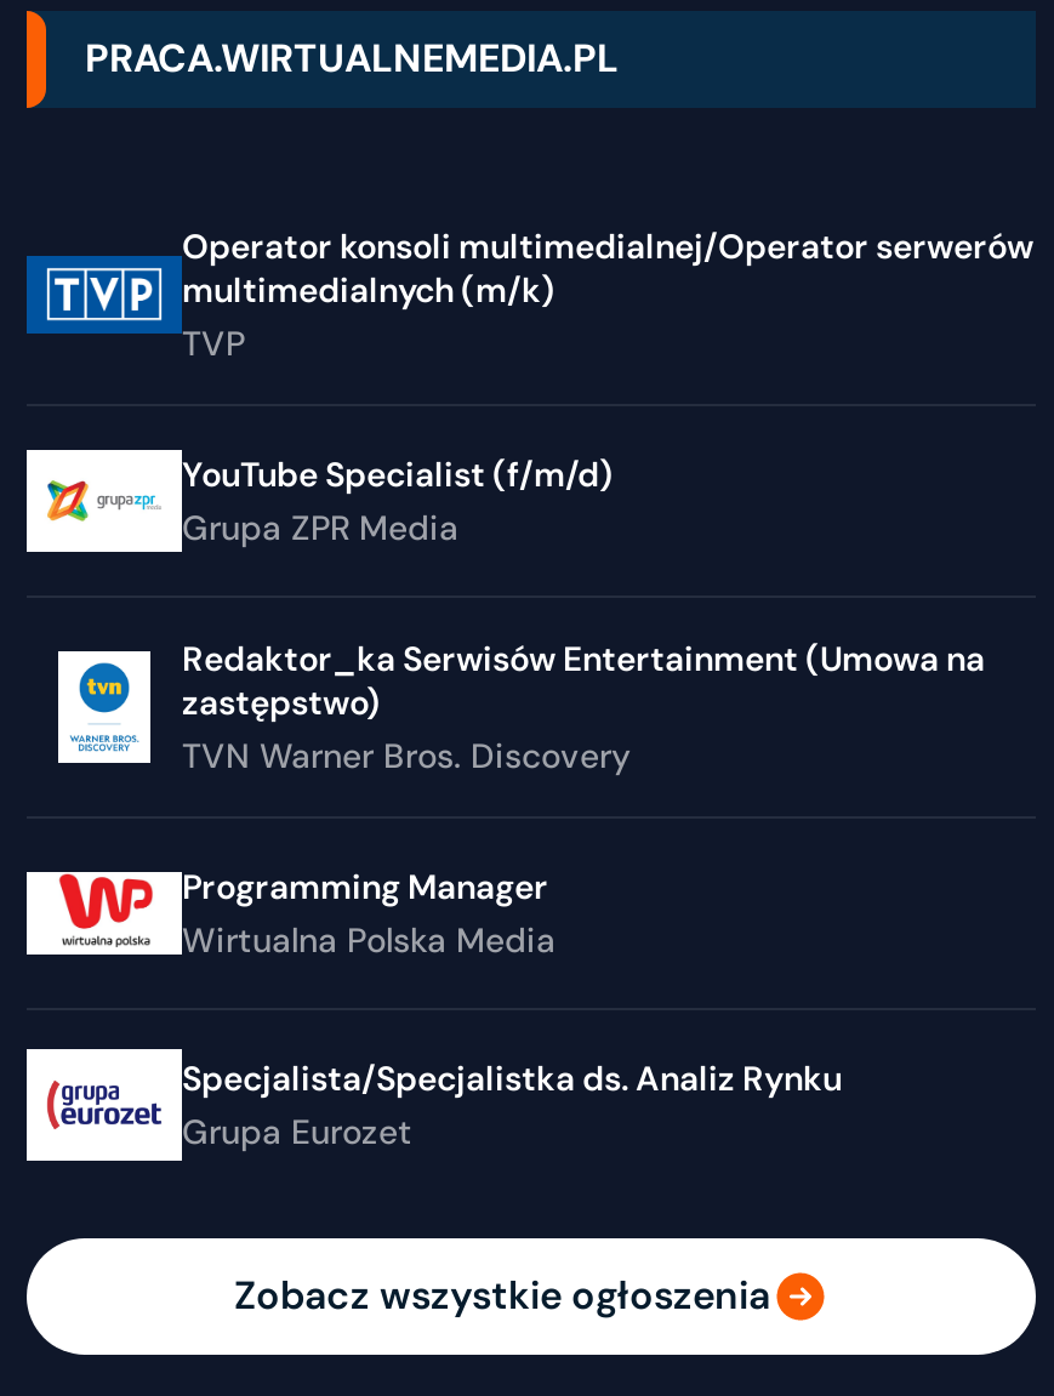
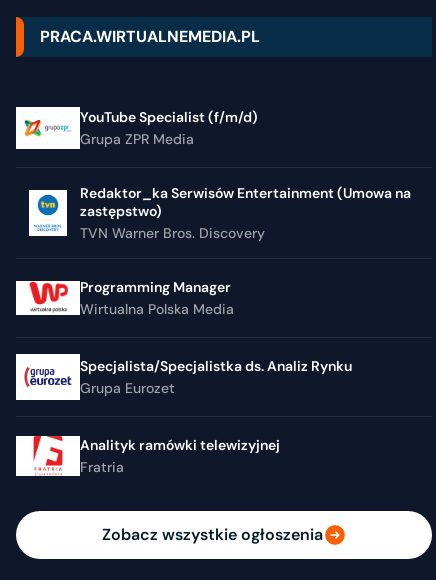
- [image]
- Operator konsoli multimedialnej/Operator serwerów
- multimedialnych (m/k)
- TVP

moved up: YouTube Specialist (f/m/d) | Grupa ZPR Media | Redaktor_ka Serwisów Entertainment (Umowa na | ... | Specjalista/Specjalistka ds. Analiz Rynku | Grupa Eurozet

+ [image]
+ Analityk ramówki telewizyjnej
+ Fratria
